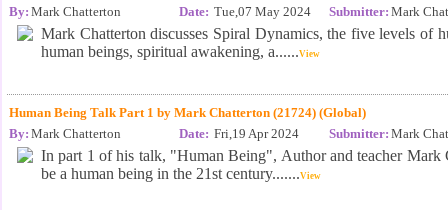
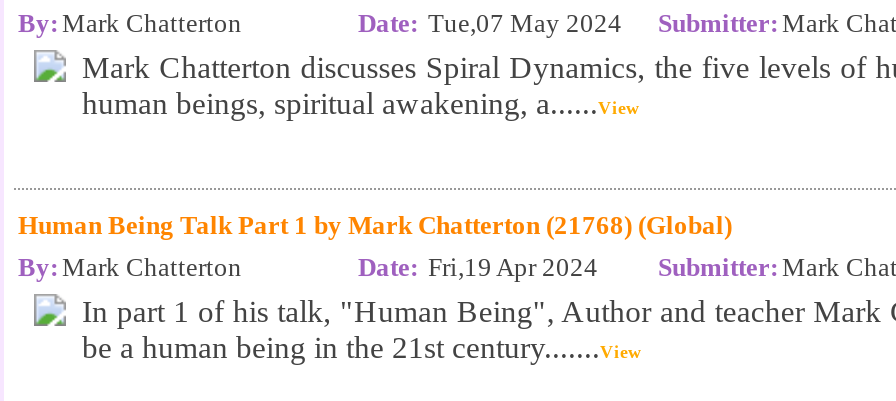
- Human Being Talk Part 1 by Mark Chatterton (21724) (Global)
+ Human Being Talk Part 1 by Mark Chatterton (21768) (Global)
